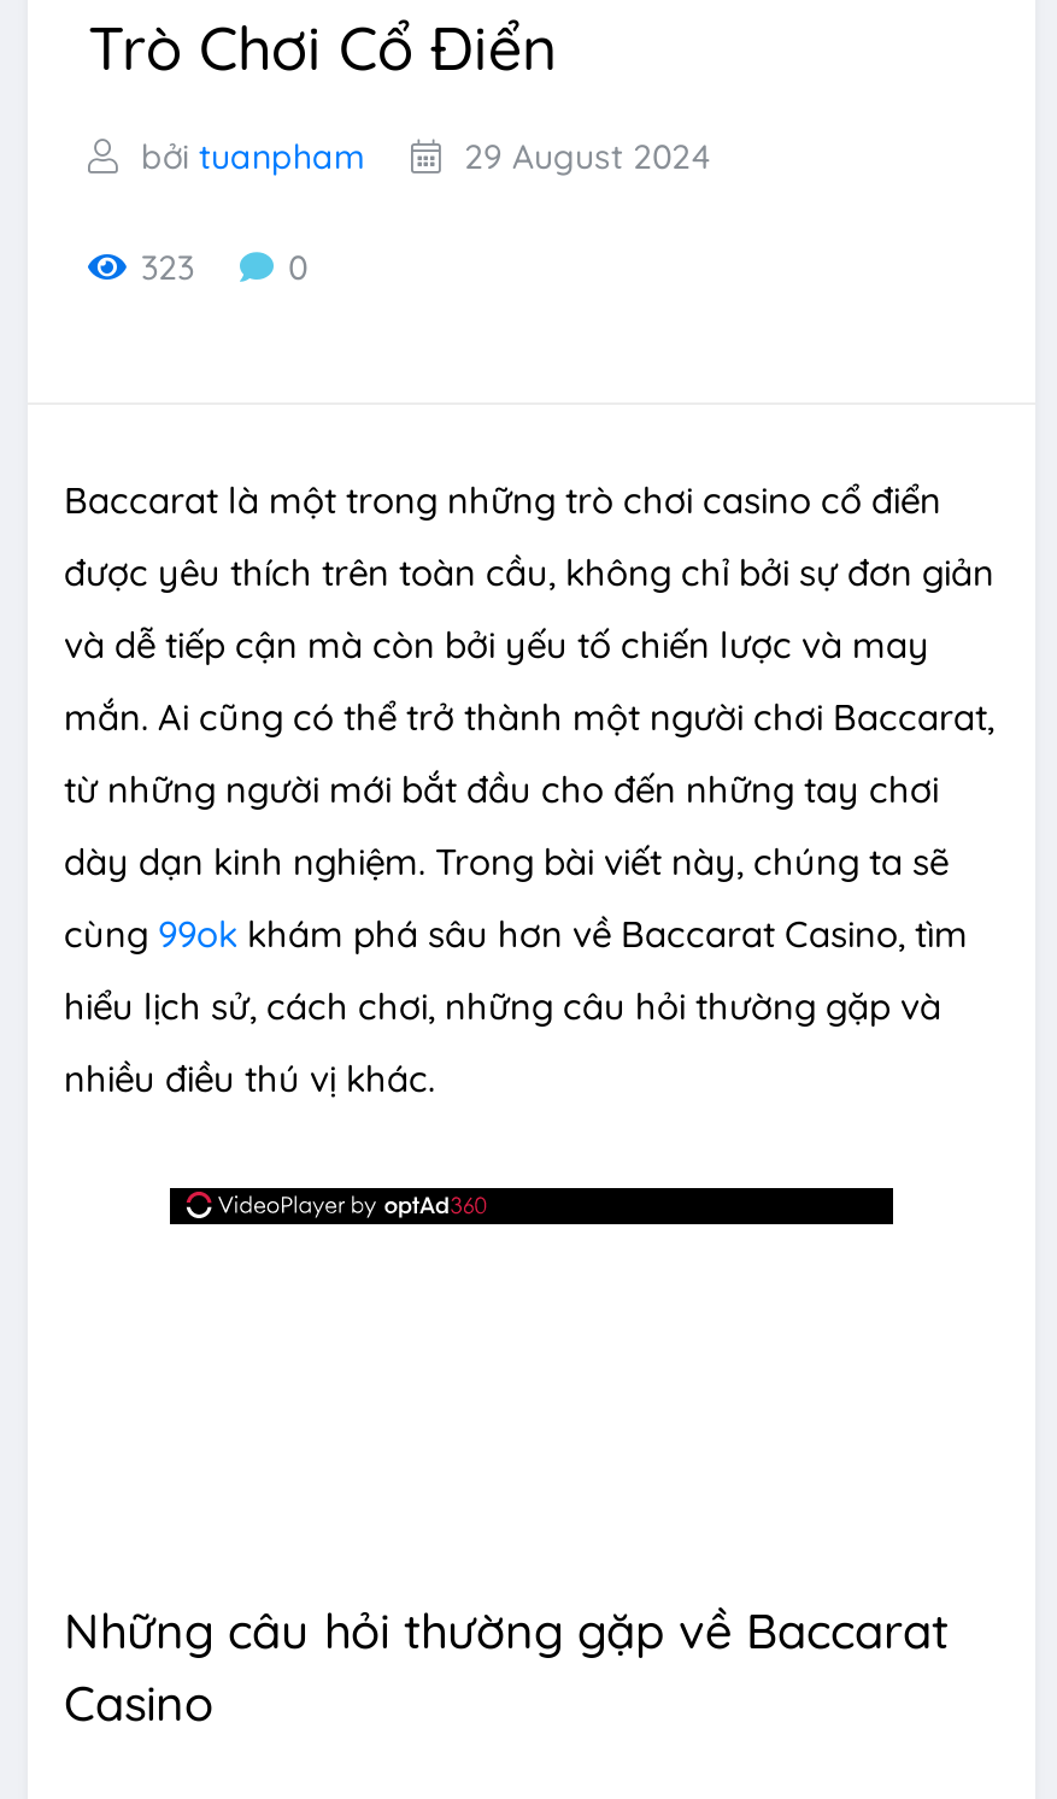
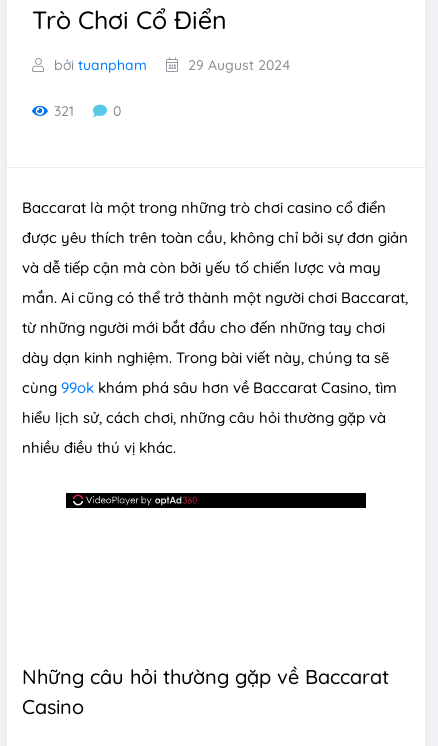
- 323
+ 321
